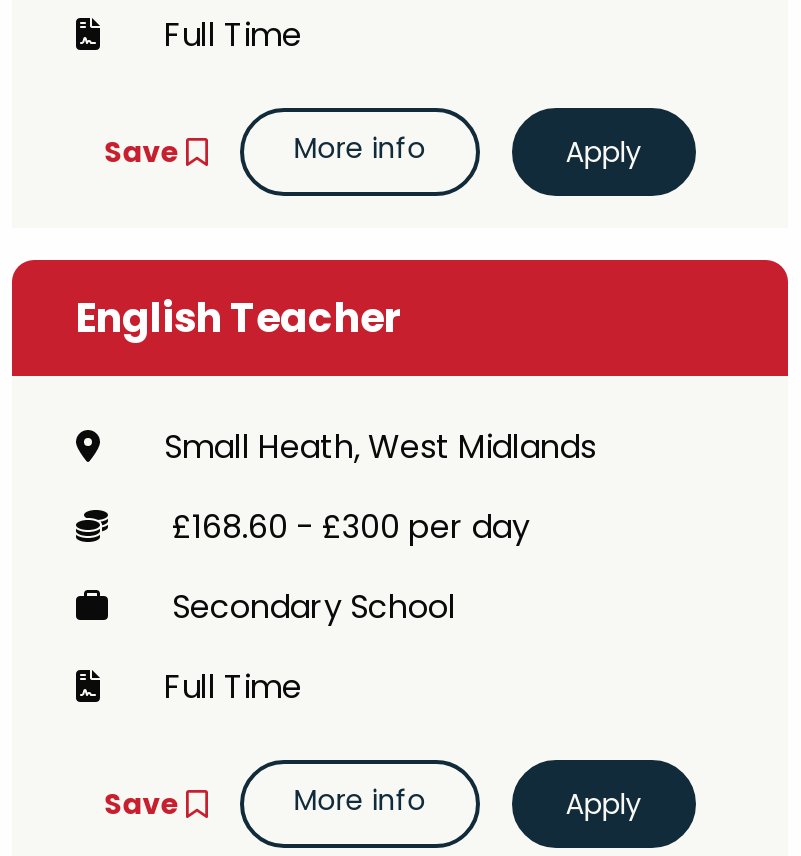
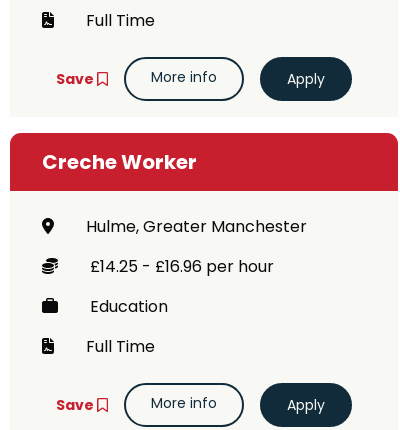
- English Teacher
+ Creche Worker

- Small Heath, West Midlands
+ Hulme, Greater Manchester

- £168.60 - £300 per day
+ £14.25 - £16.96 per hour

- Secondary School
+ Education
